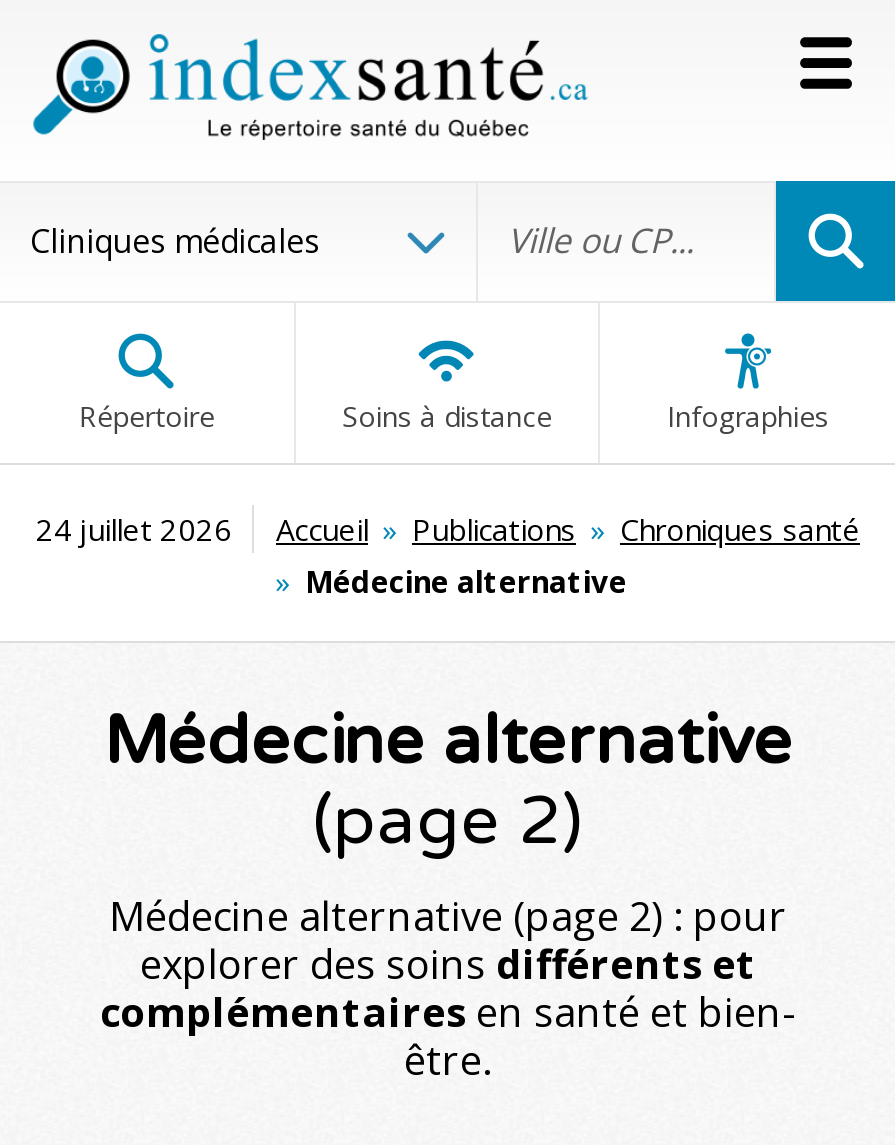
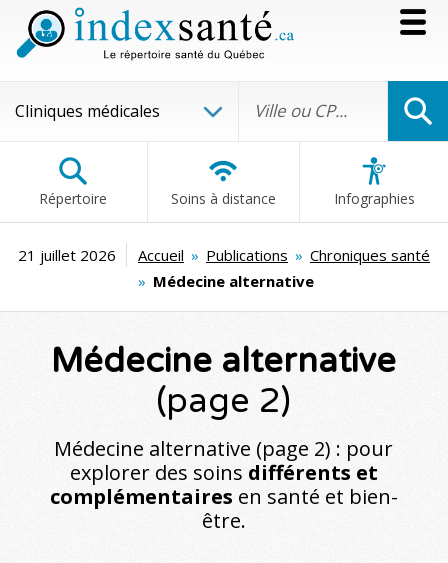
- 24 juillet 2026 Accueil » Publications » Chroniques santé
+ 21 juillet 2026 Accueil » Publications » Chroniques santé
